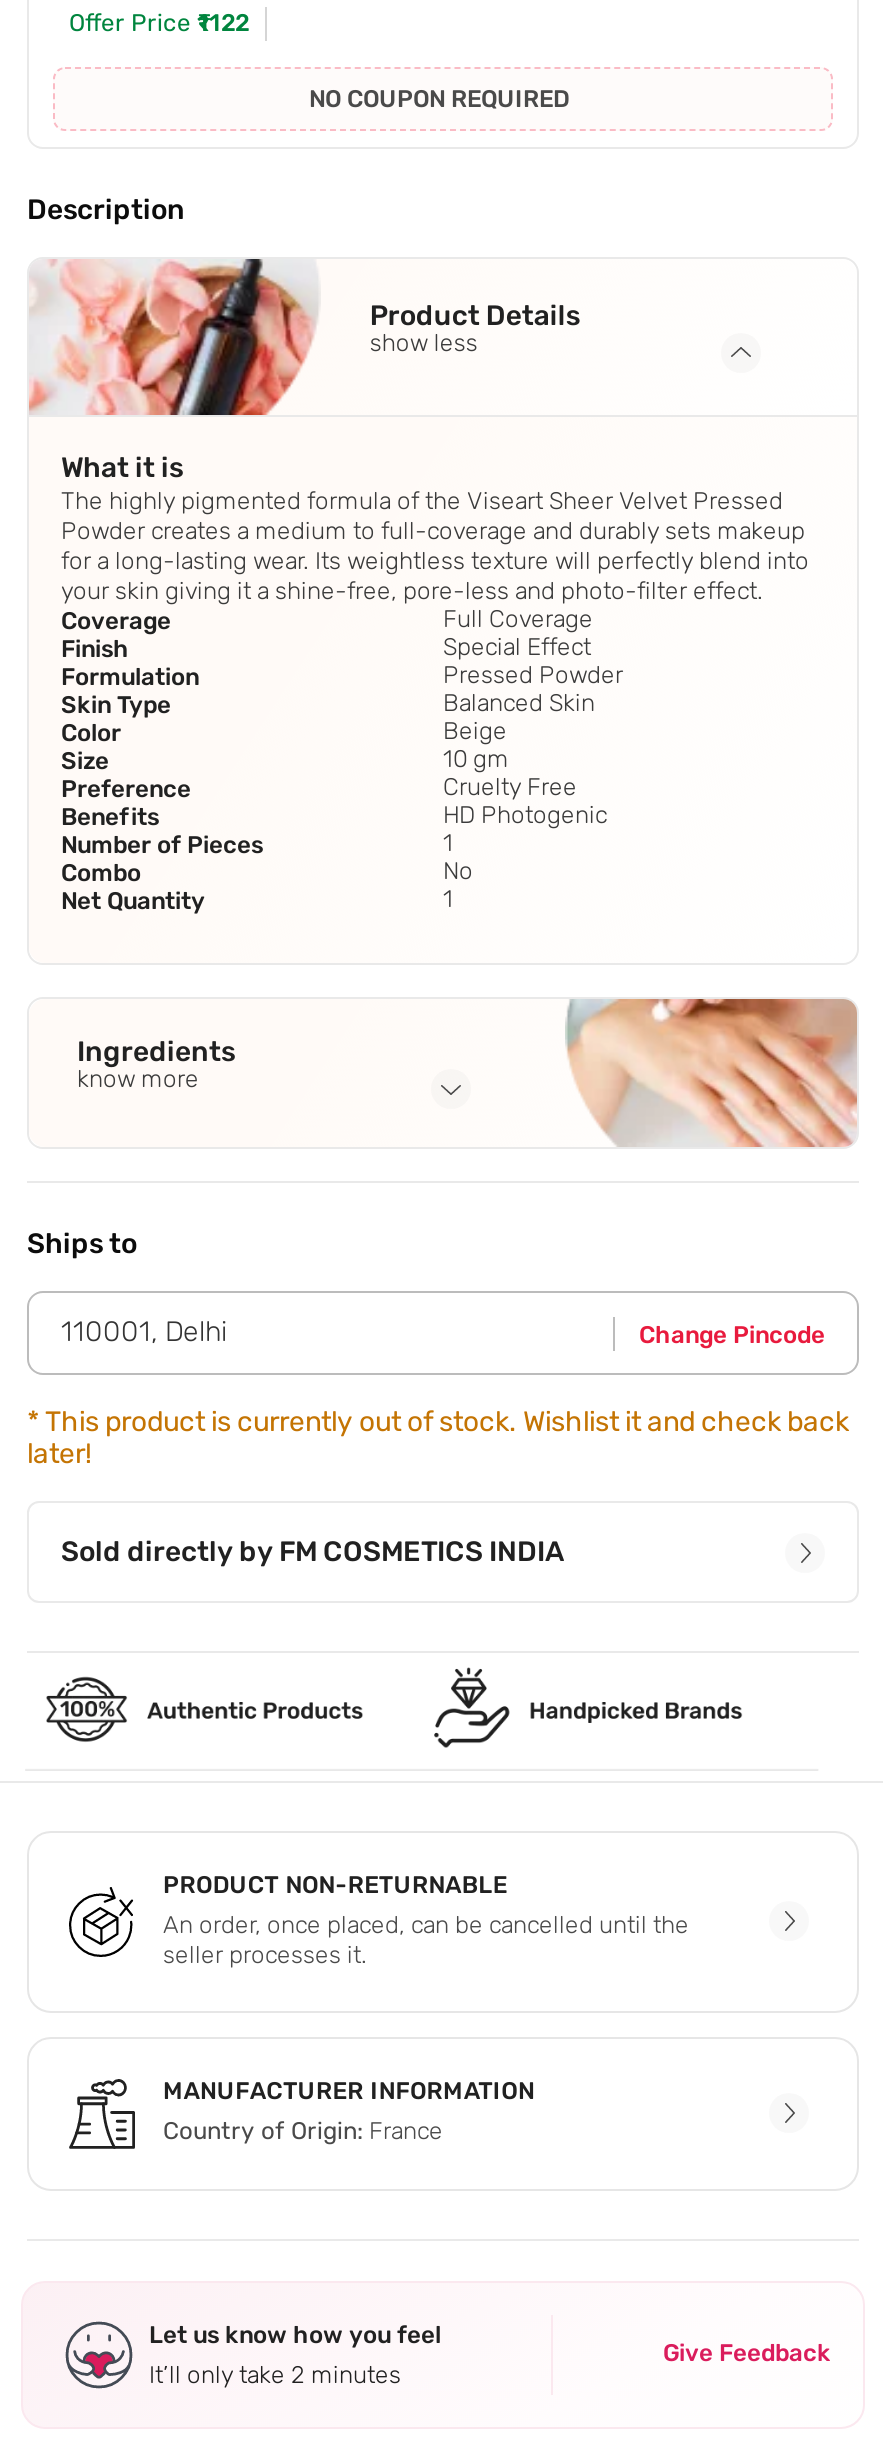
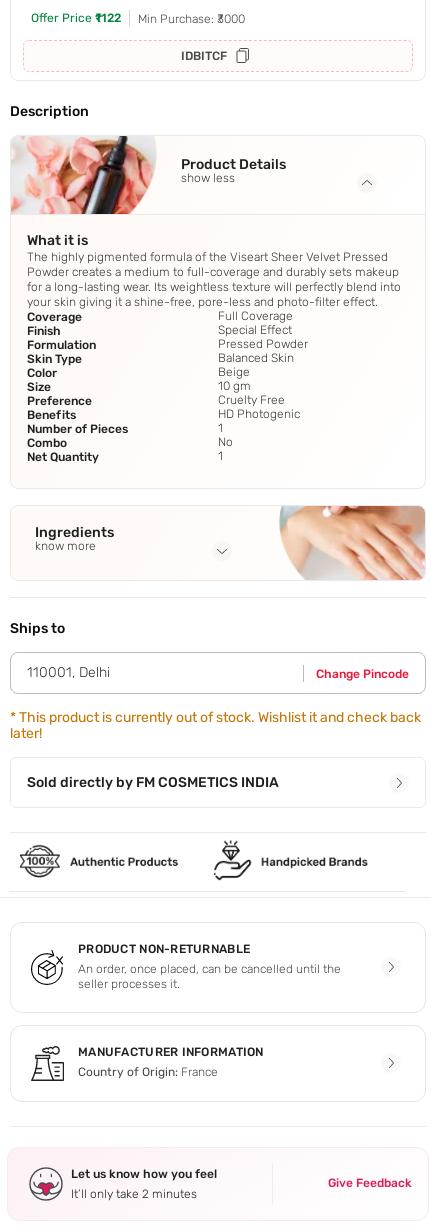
- NO COUPON REQUIRED
+ Min Purchase: ₹3000
+ IDBITCF
